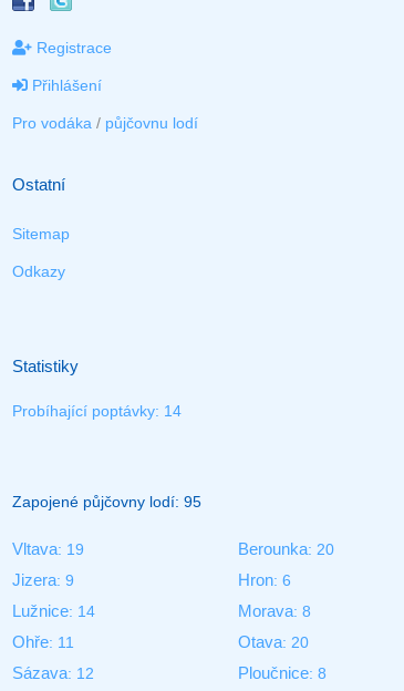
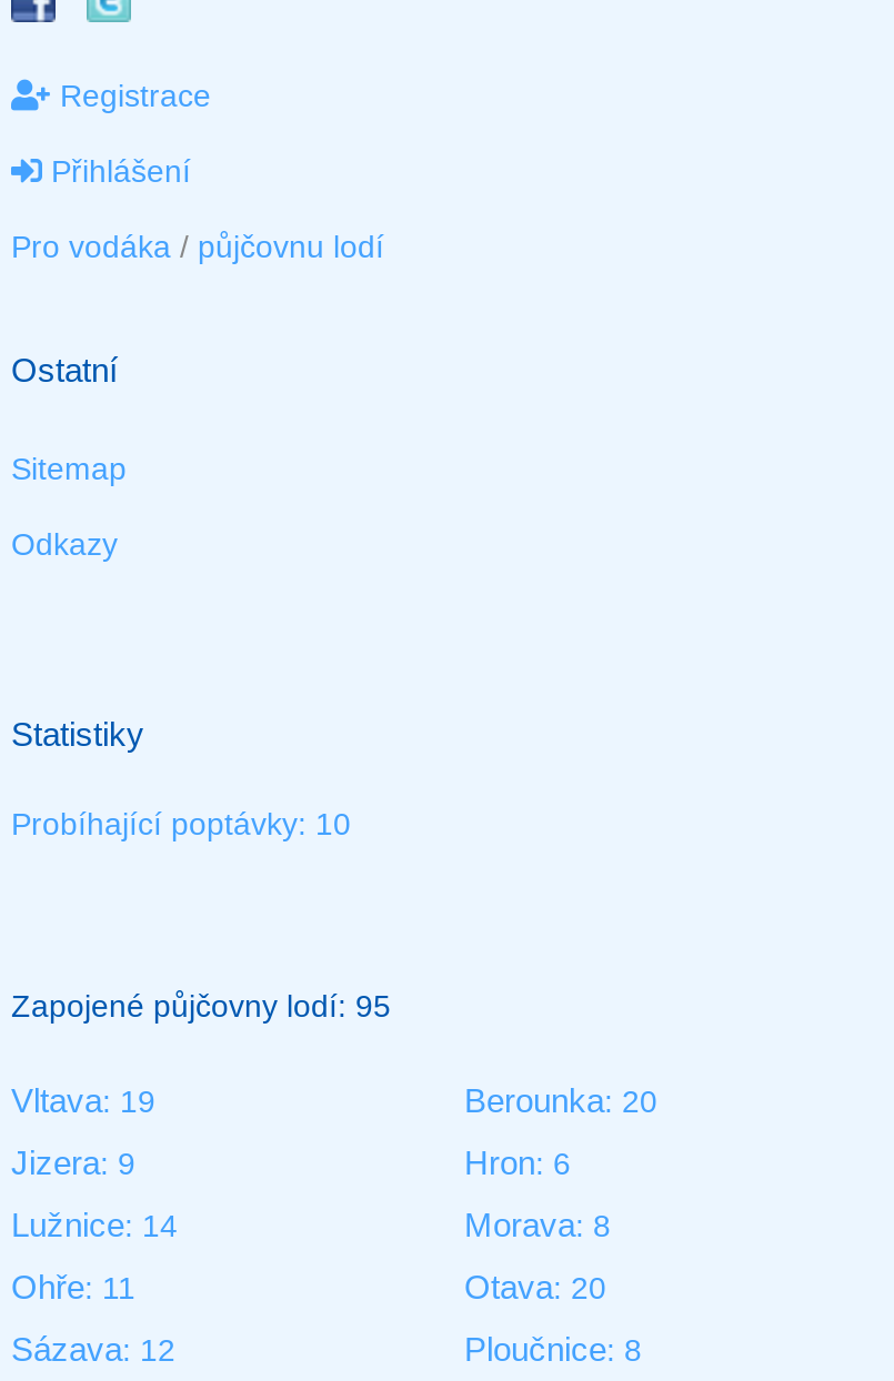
- Probíhající poptávky: 14
+ Probíhající poptávky: 10
